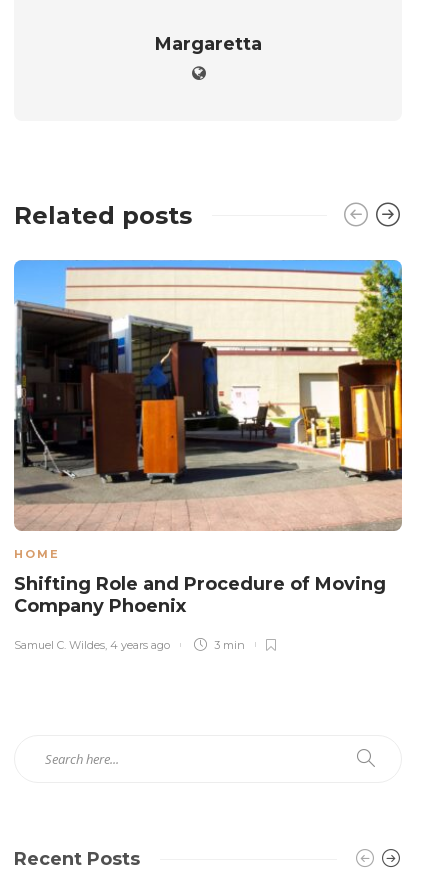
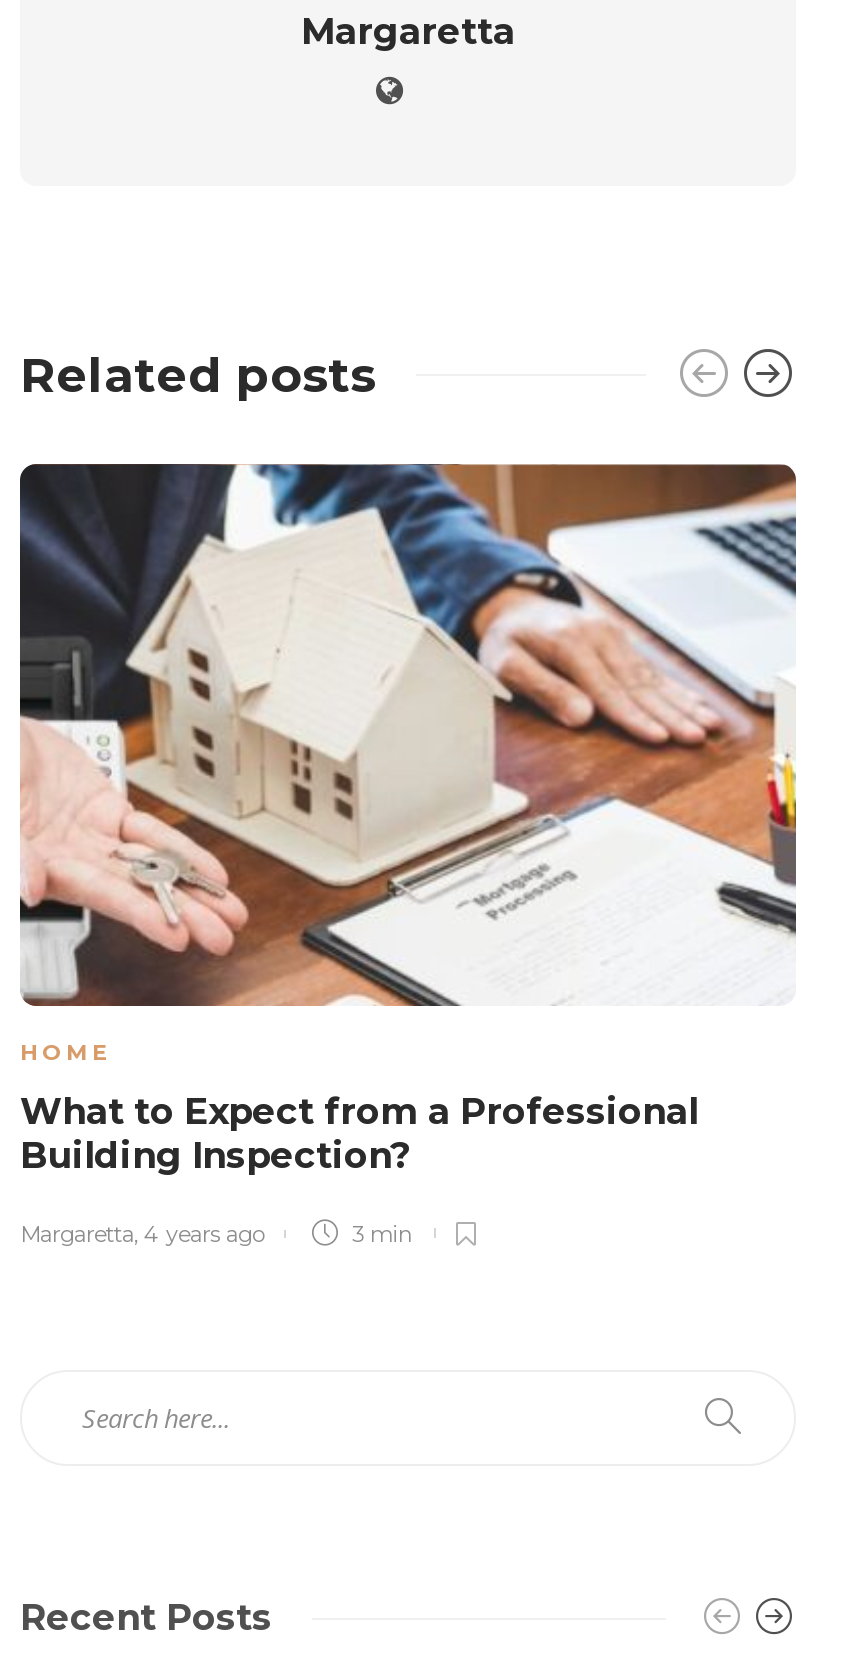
- [image]
+ [image]

- Shifting Role and Procedure of Moving
- Company Phoenix
+ What to Expect from a Professional
+ Building Inspection?

- Samuel C. Wildes, 4 years ago
+ Margaretta, 4 years ago
